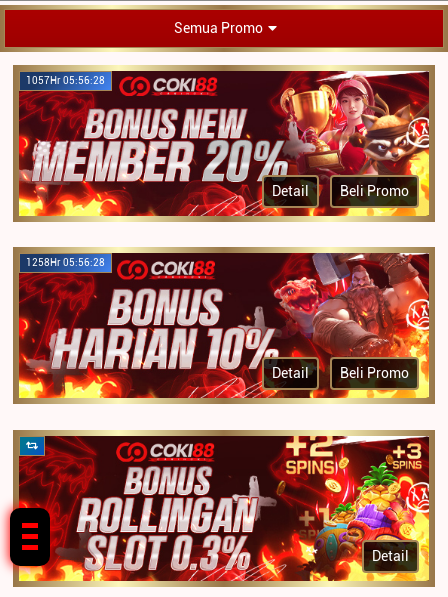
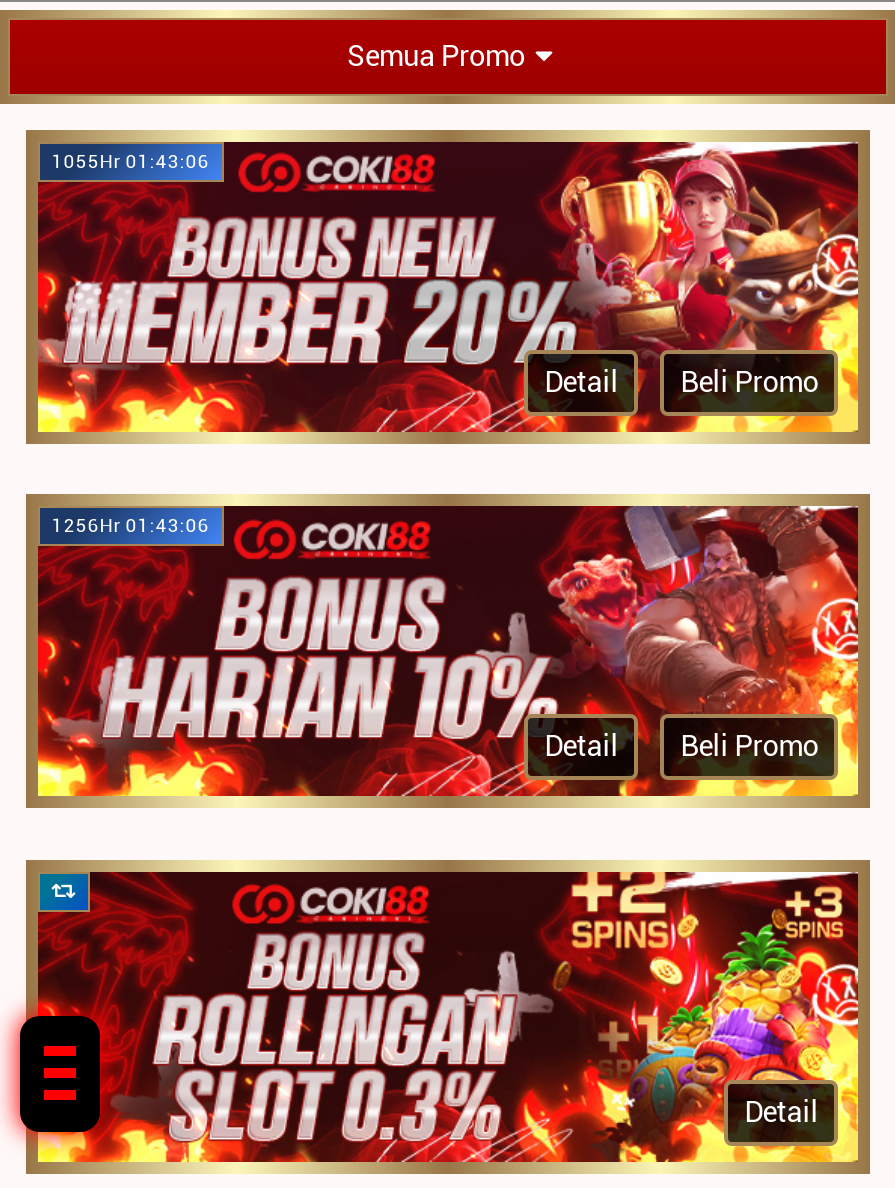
- 1057Hr 05:56:28
+ 1055Hr 01:43:06

- 1258Hr 05:56:28
+ 1256Hr 01:43:06
